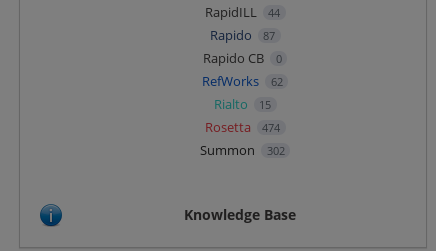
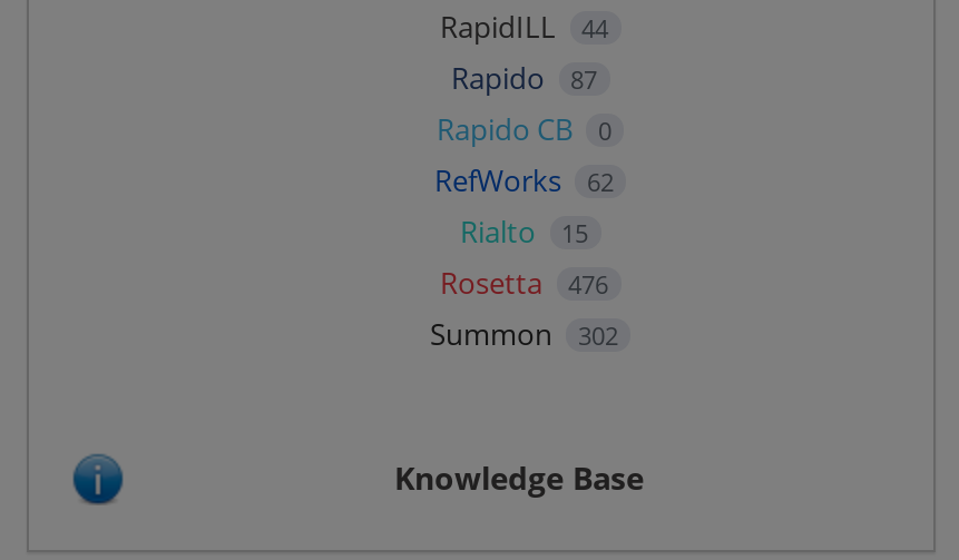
- Rosetta 474
+ Rosetta 476
